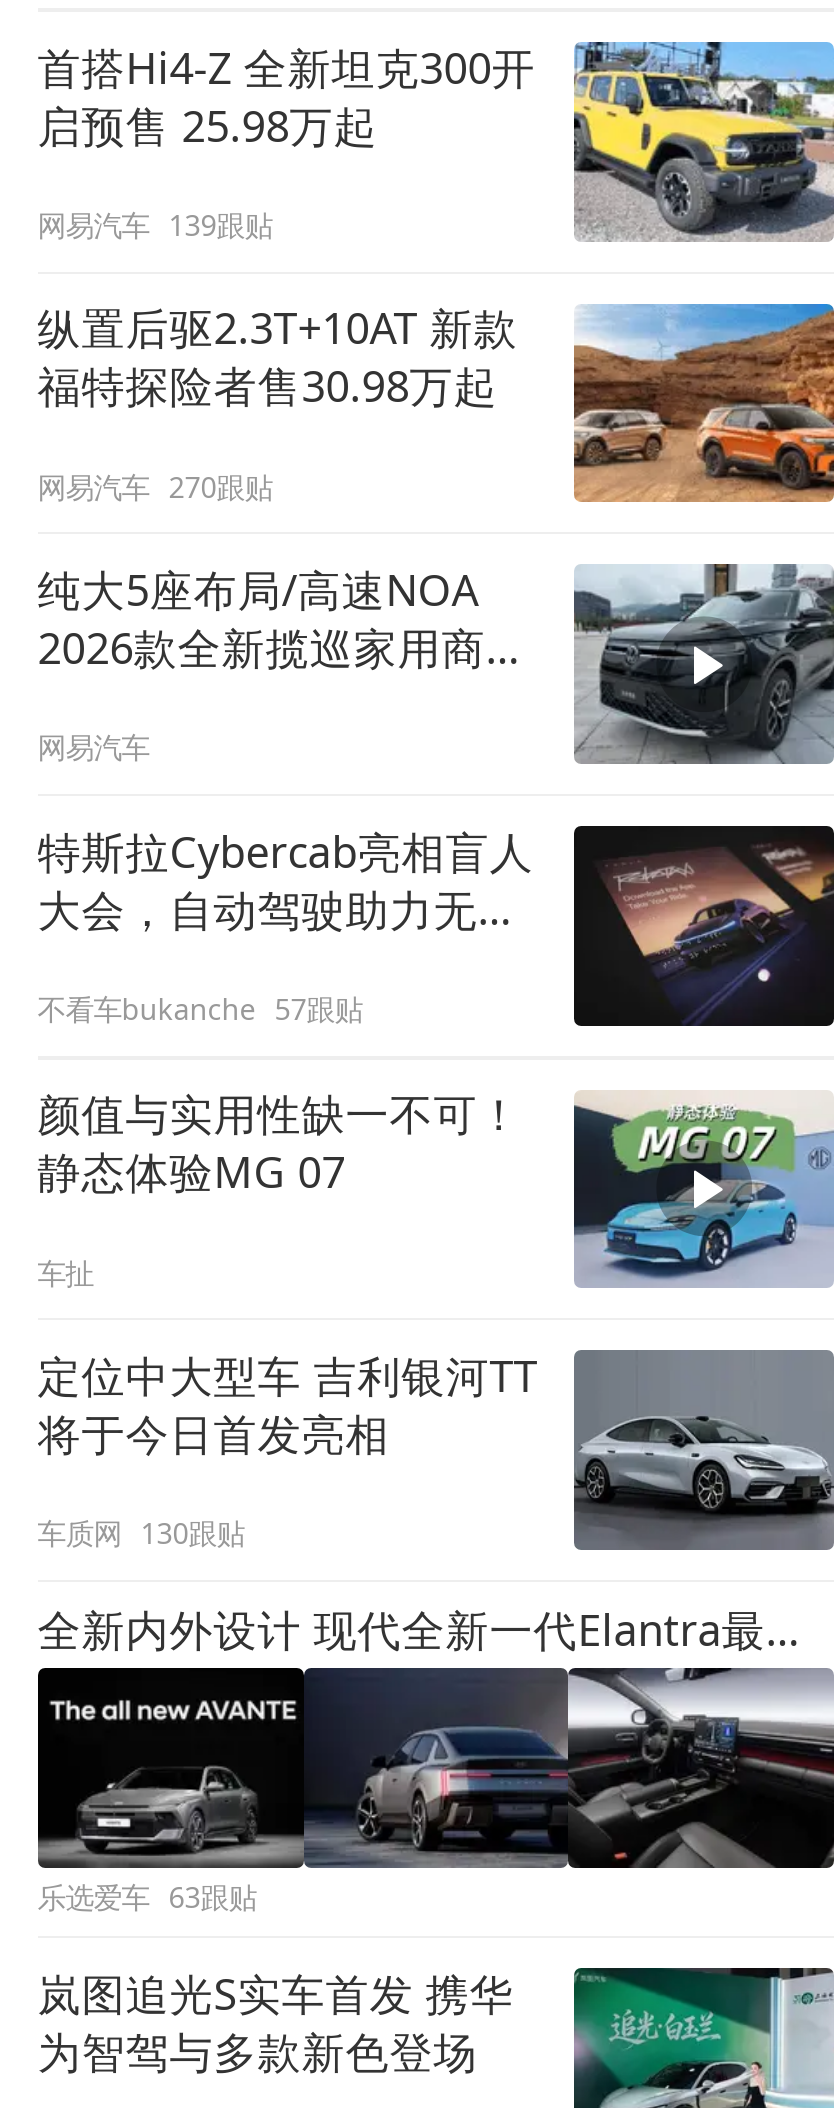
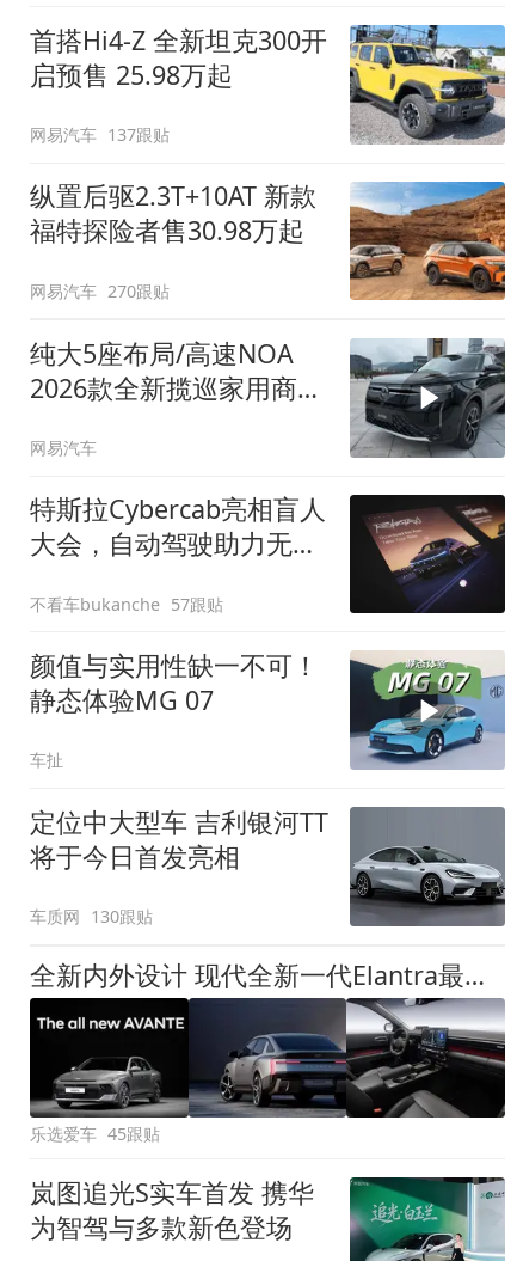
- 网易汽车 139跟贴
+ 网易汽车 137跟贴

- 乐选爱车 63跟贴
+ 乐选爱车 45跟贴
